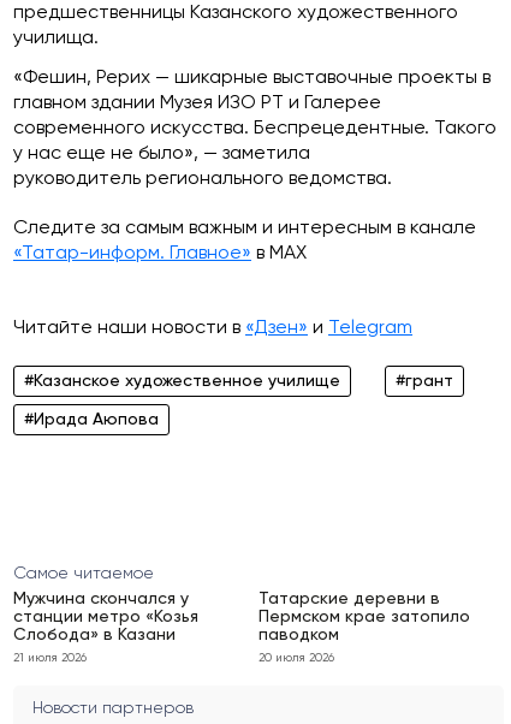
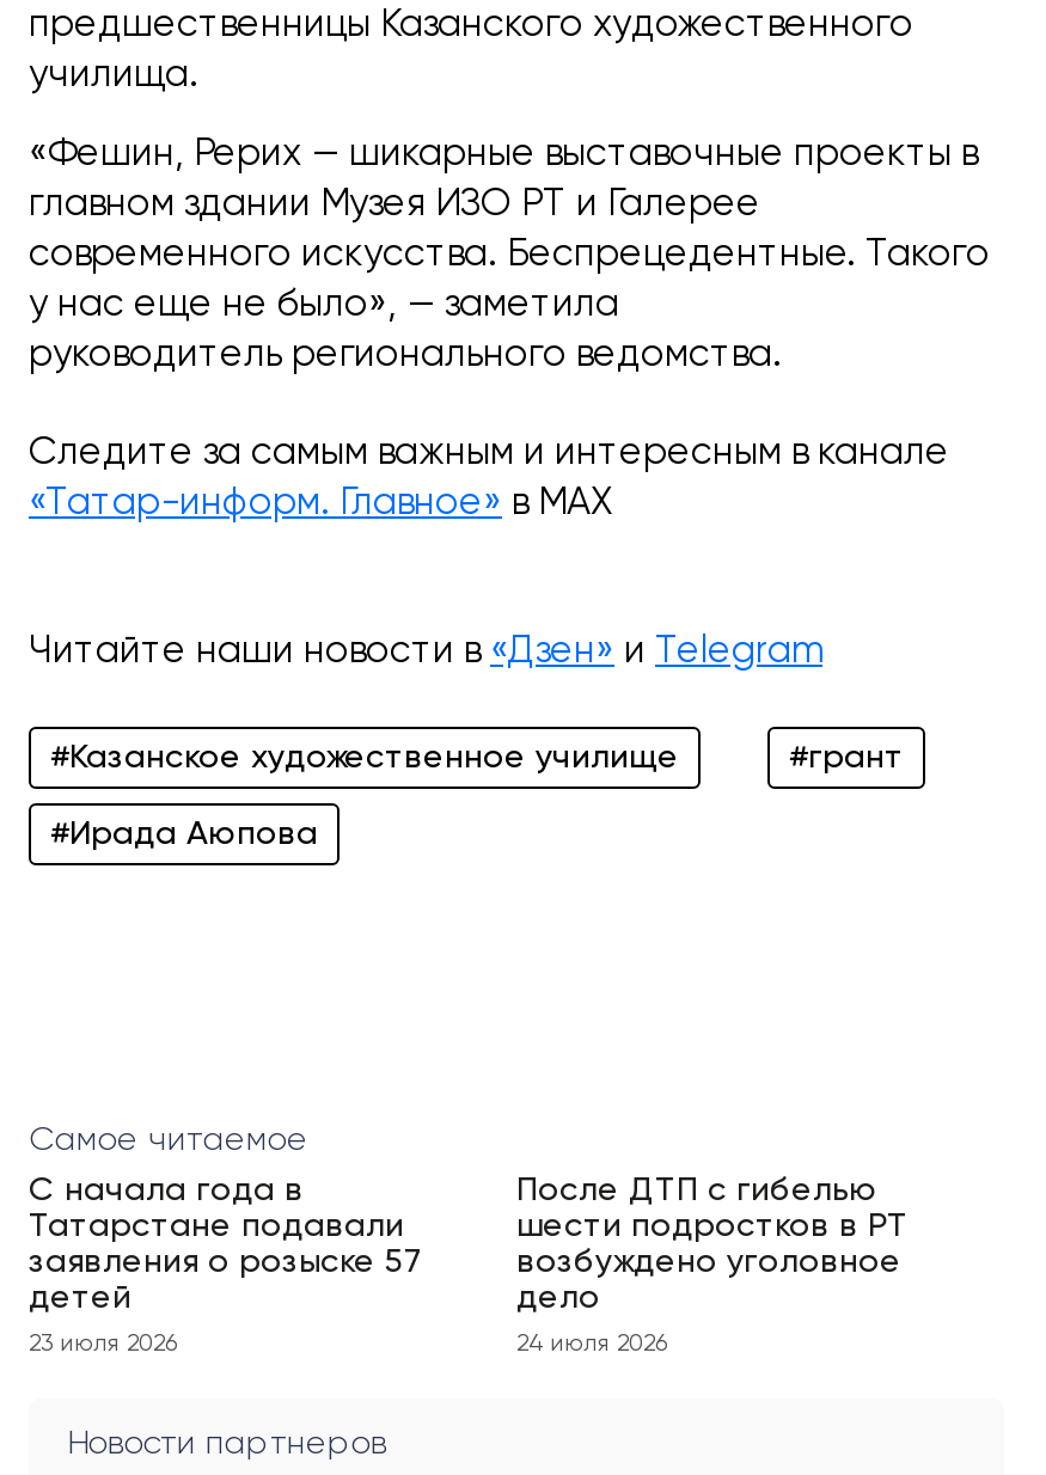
- Мужчина скончался у
- станции метро «Козья
- Слобода» в Казани
+ С начала года в
+ Татарстане подавали
+ заявления о розыске 57
+ детей

- Татарские деревни в
- Пермском крае затопило
- паводком
+ После ДТП с гибелью
+ шести подростков в РТ
+ возбуждено уголовное
+ дело

- 21 июля 2026
+ 23 июля 2026

- 20 июля 2026
+ 24 июля 2026
